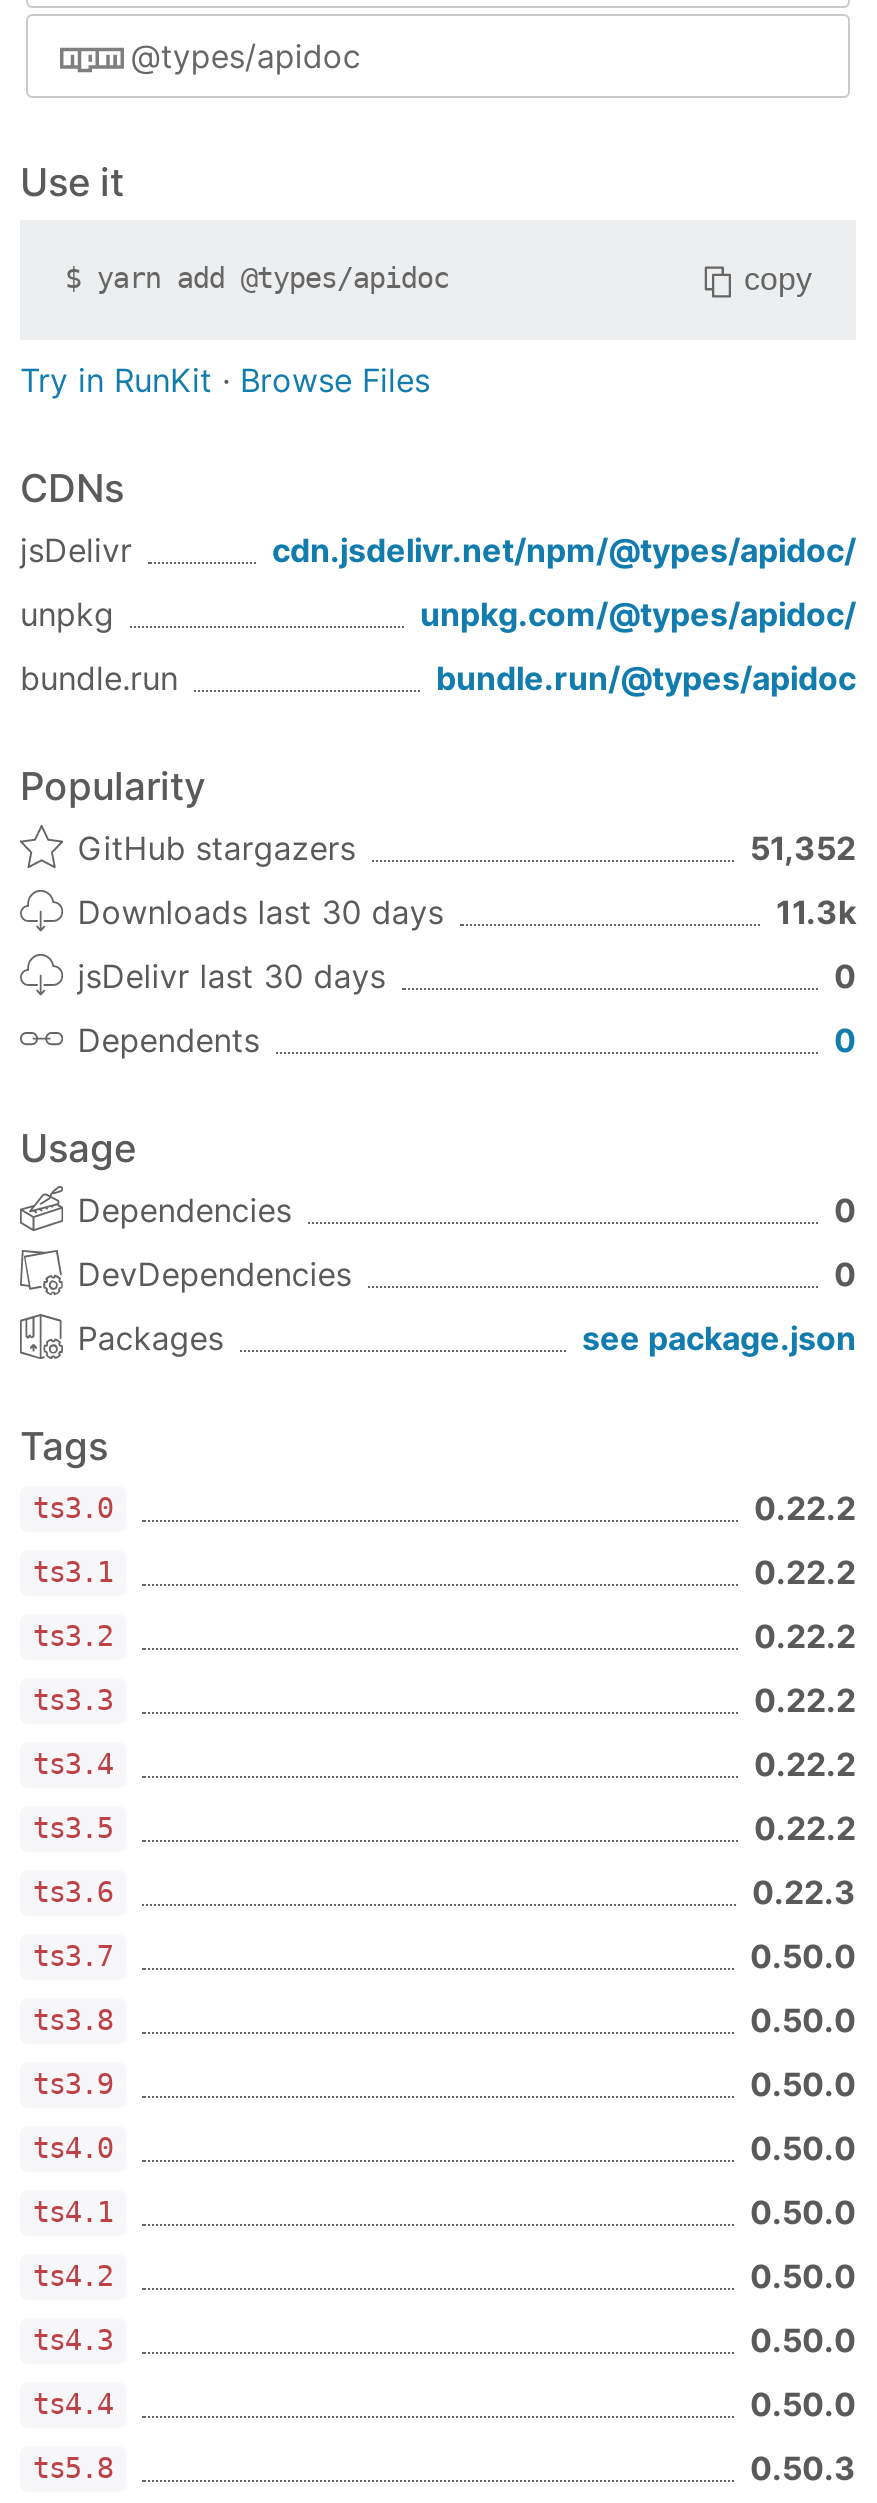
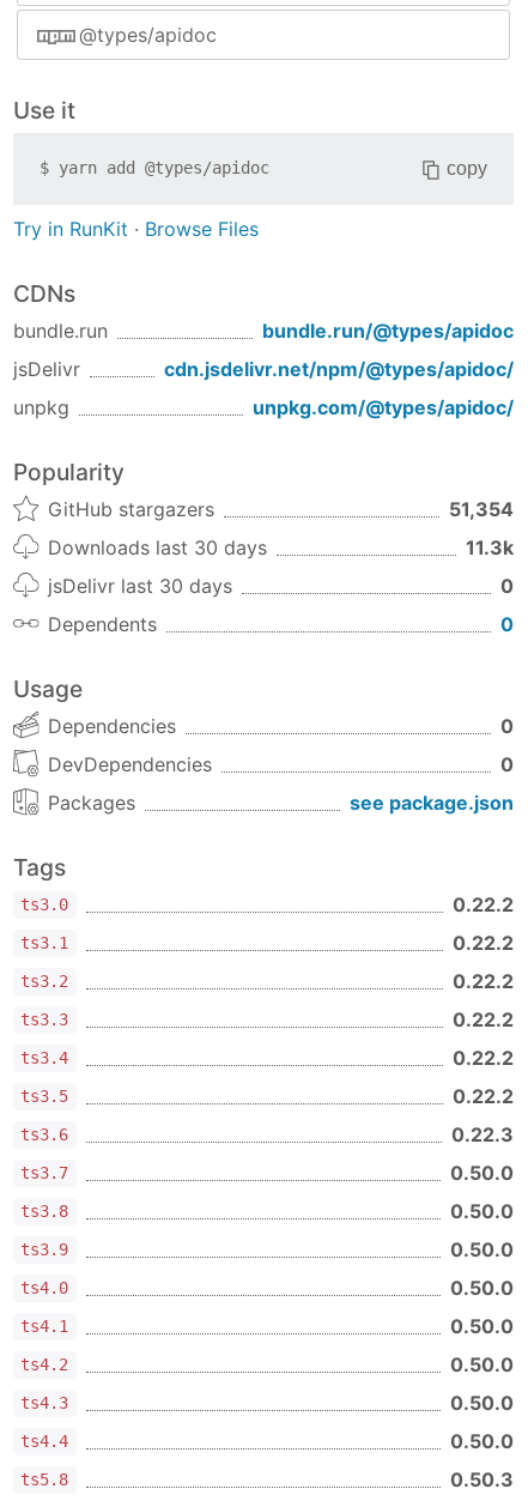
moved down: jsDelivr | cdn.jsdelivr.net/npm/@types/apidoc/ | unpkg | unpkg.com/@types/apidoc/

moved up: bundle.run | bundle.run/@types/apidoc

- 51,352
+ 51,354
